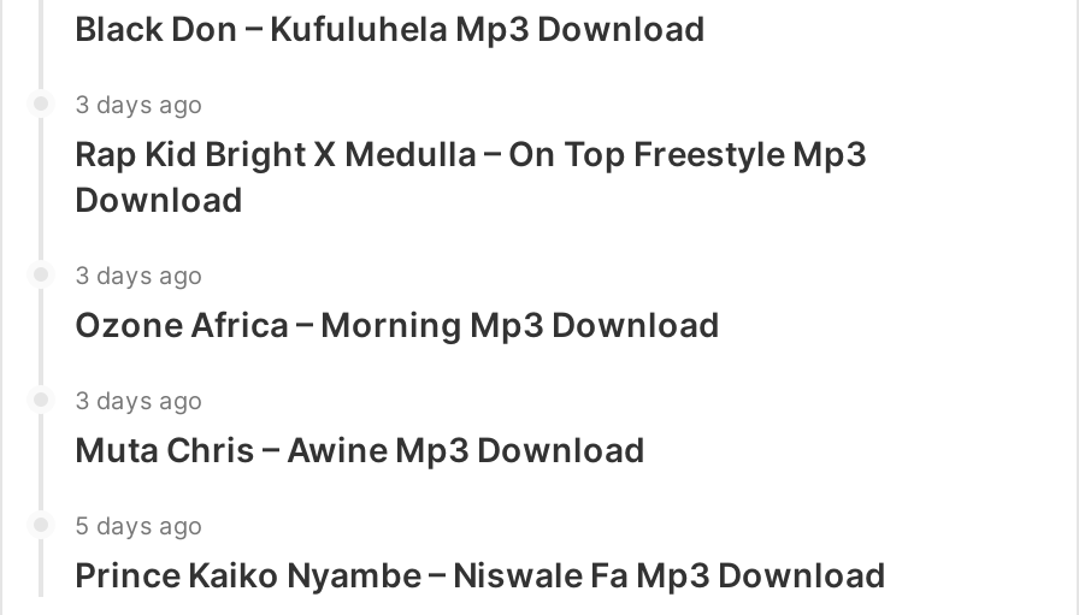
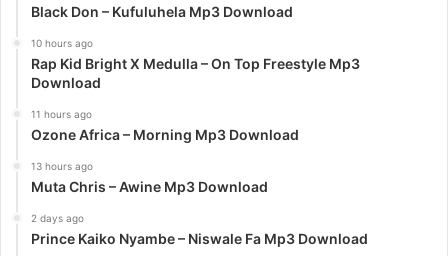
- 3 days ago
+ 10 hours ago

- 3 days ago
+ 11 hours ago

- 3 days ago
+ 13 hours ago

- 5 days ago
+ 2 days ago
